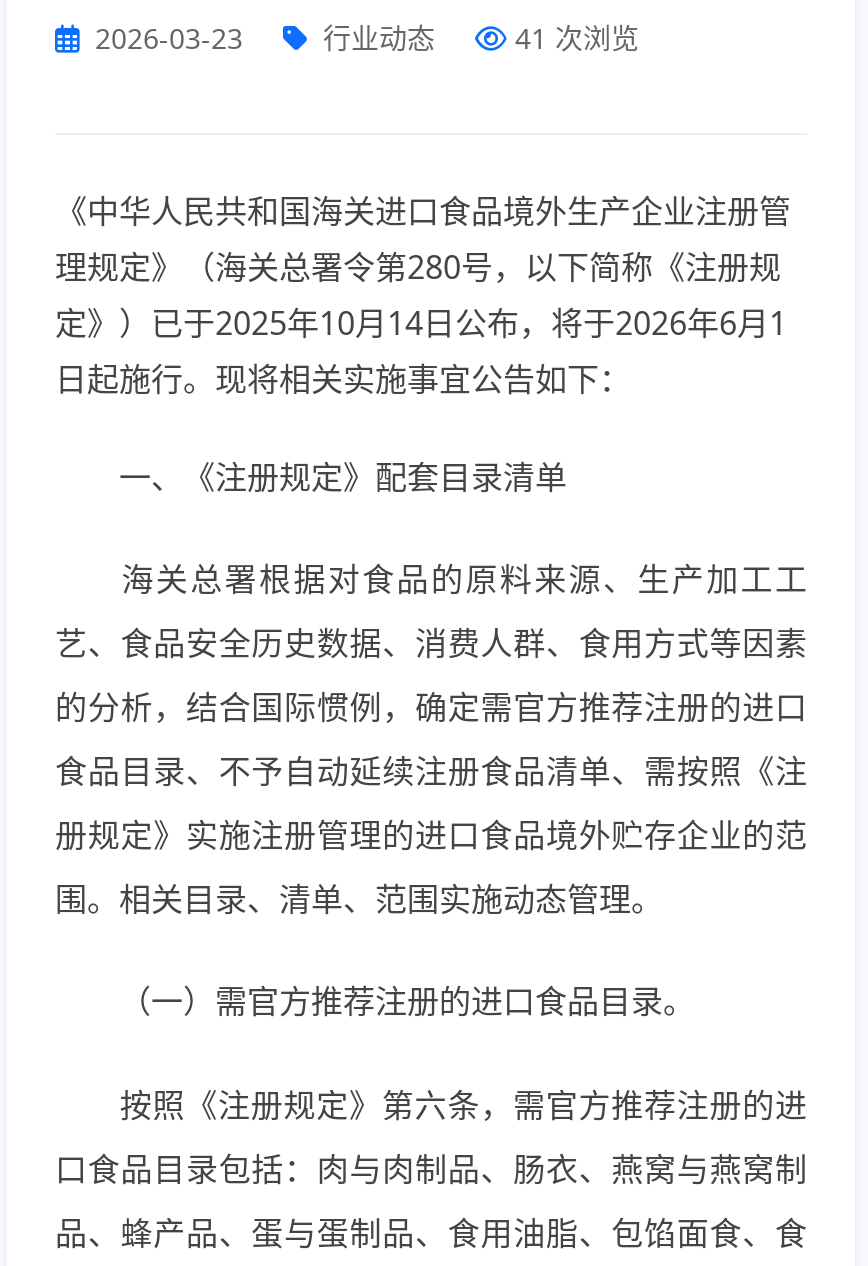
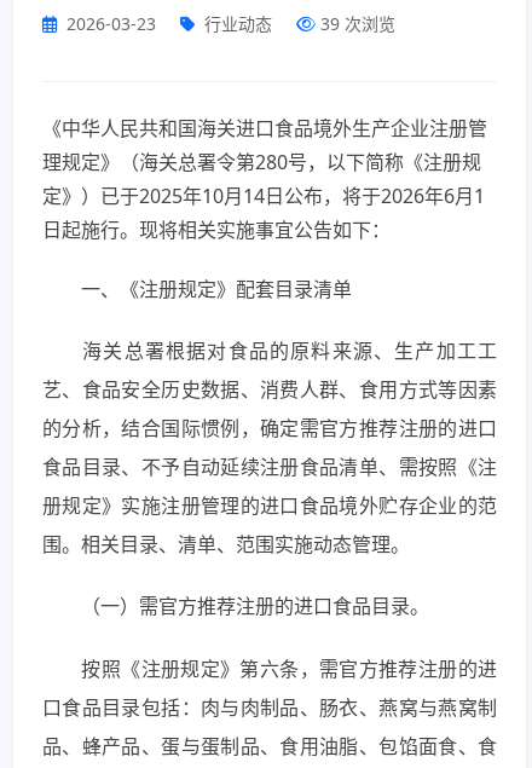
- 41次浏览
+ 39次浏览
